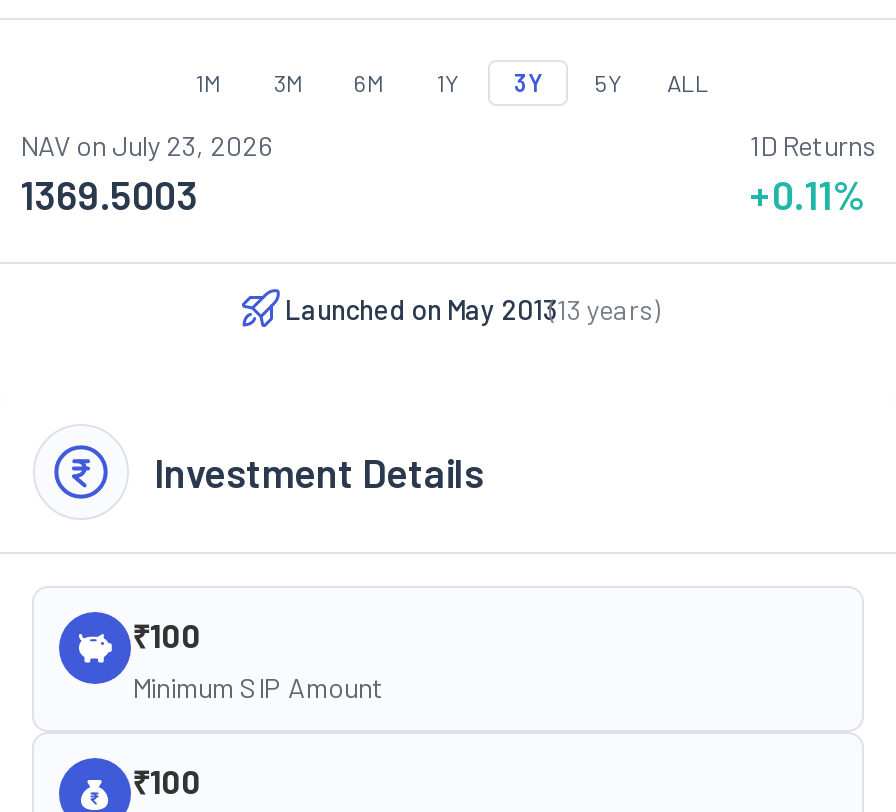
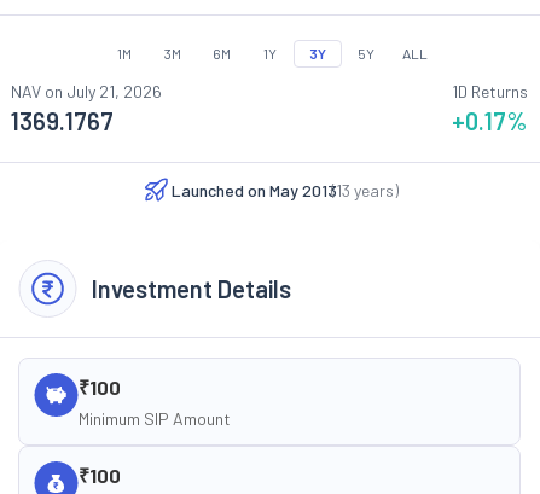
- NAV on July 23, 2026
+ NAV on July 21, 2026

- 1369.5003
+ 1369.1767

- +0.11%
+ +0.17%
